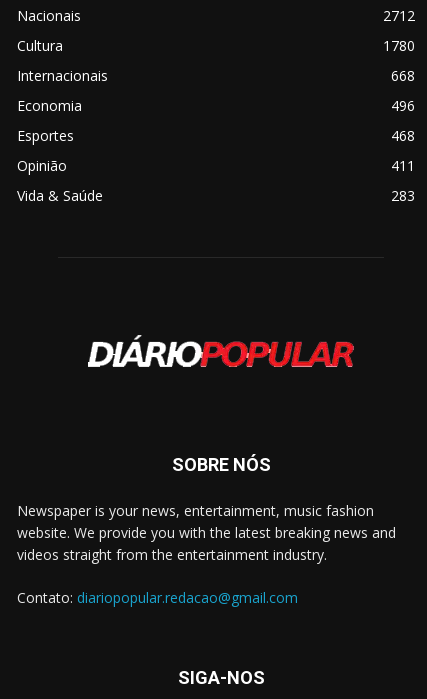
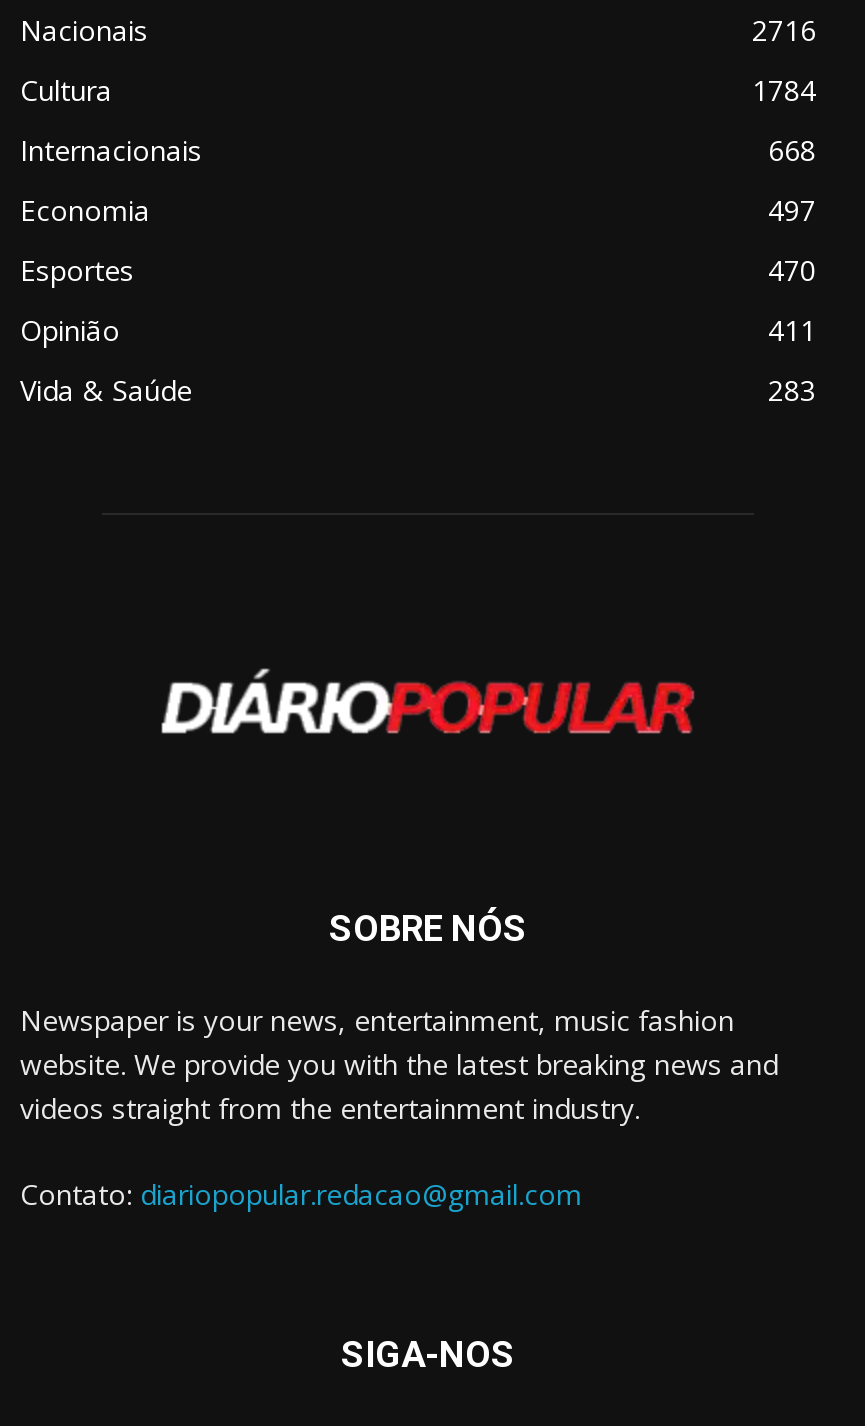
- 2712
+ 2716

- 1780
+ 1784

- 496
+ 497

- 468
+ 470
